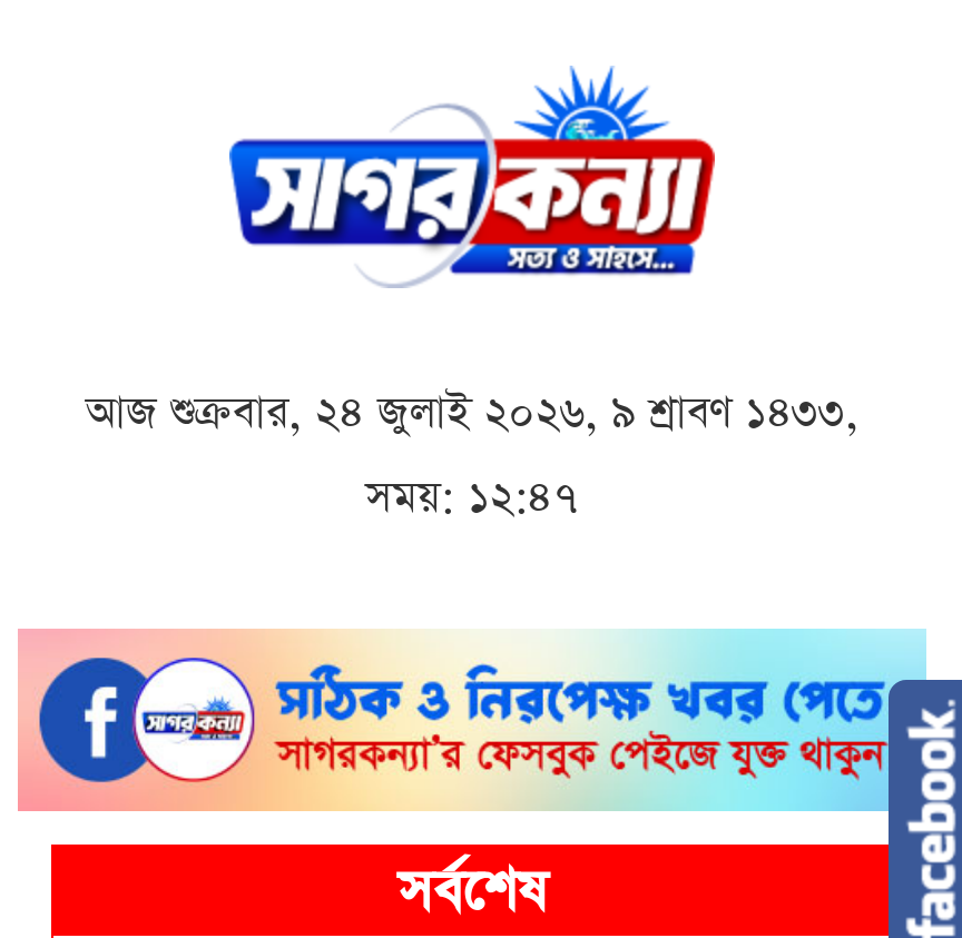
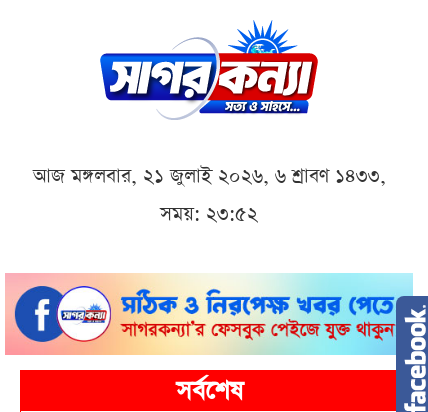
- আজ শুক্রবার, ২৪ জুলাই ২০২৬, ৯ শ্রাবণ ১৪৩৩,
+ আজ মঙ্গলবার, ২১ জুলাই ২০২৬, ৬ শ্রাবণ ১৪৩৩,

- সময়: ১২:৪৭
+ সময়: ২৩:৫২
